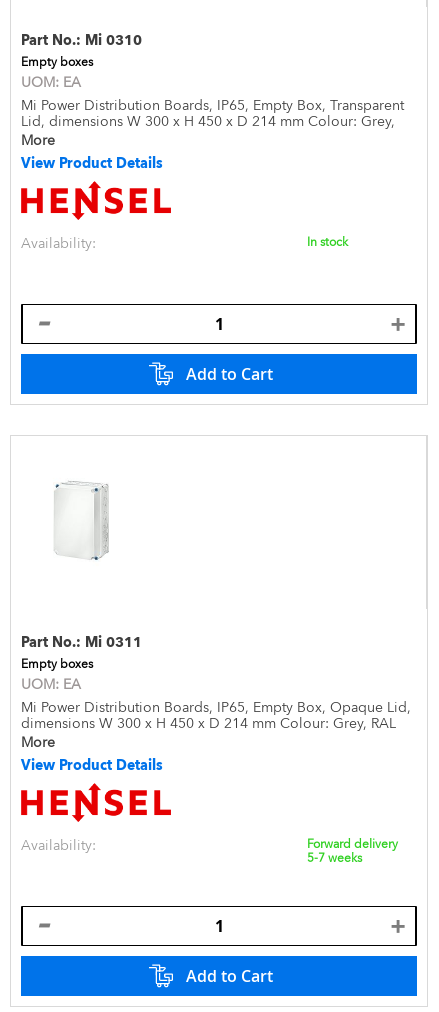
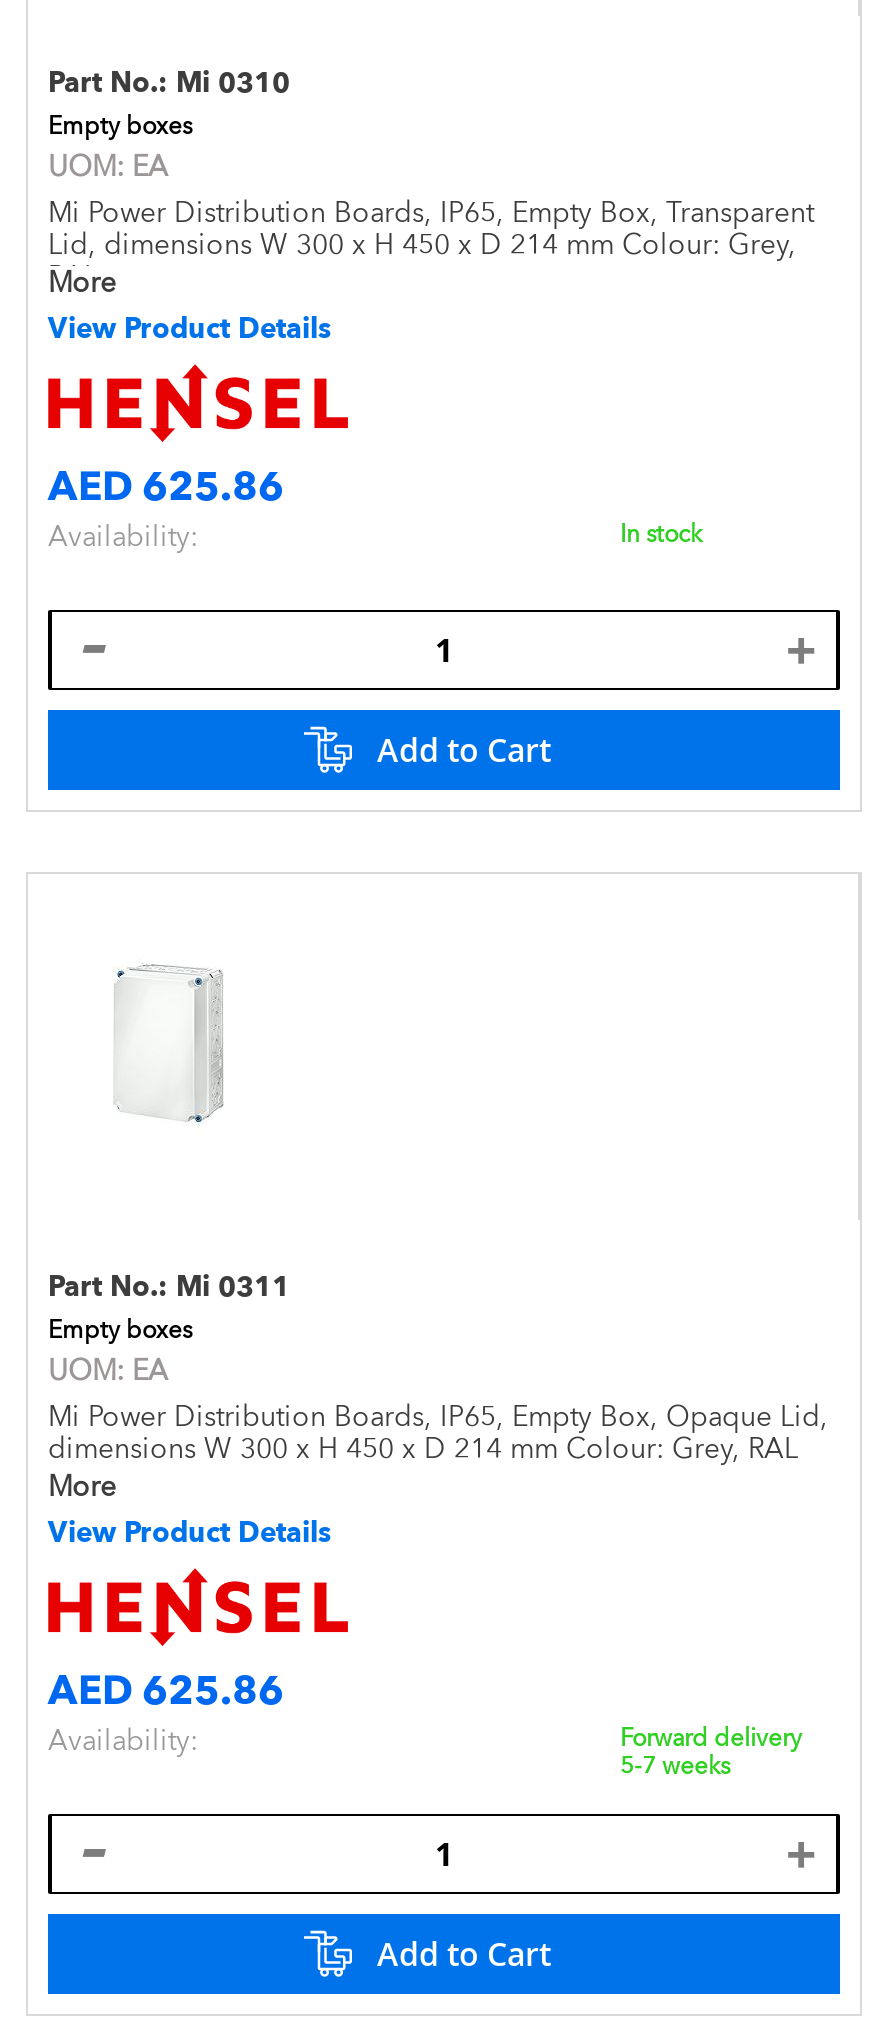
+ AED 625.86

moved down: Availability: | In stock

+ AED 625.86

moved down: Availability: | Forward delivery | 5-7 weeks
